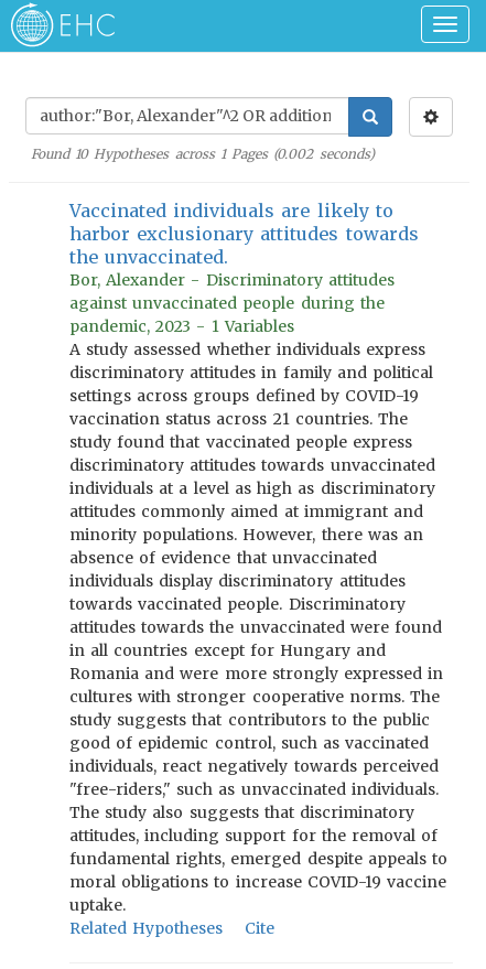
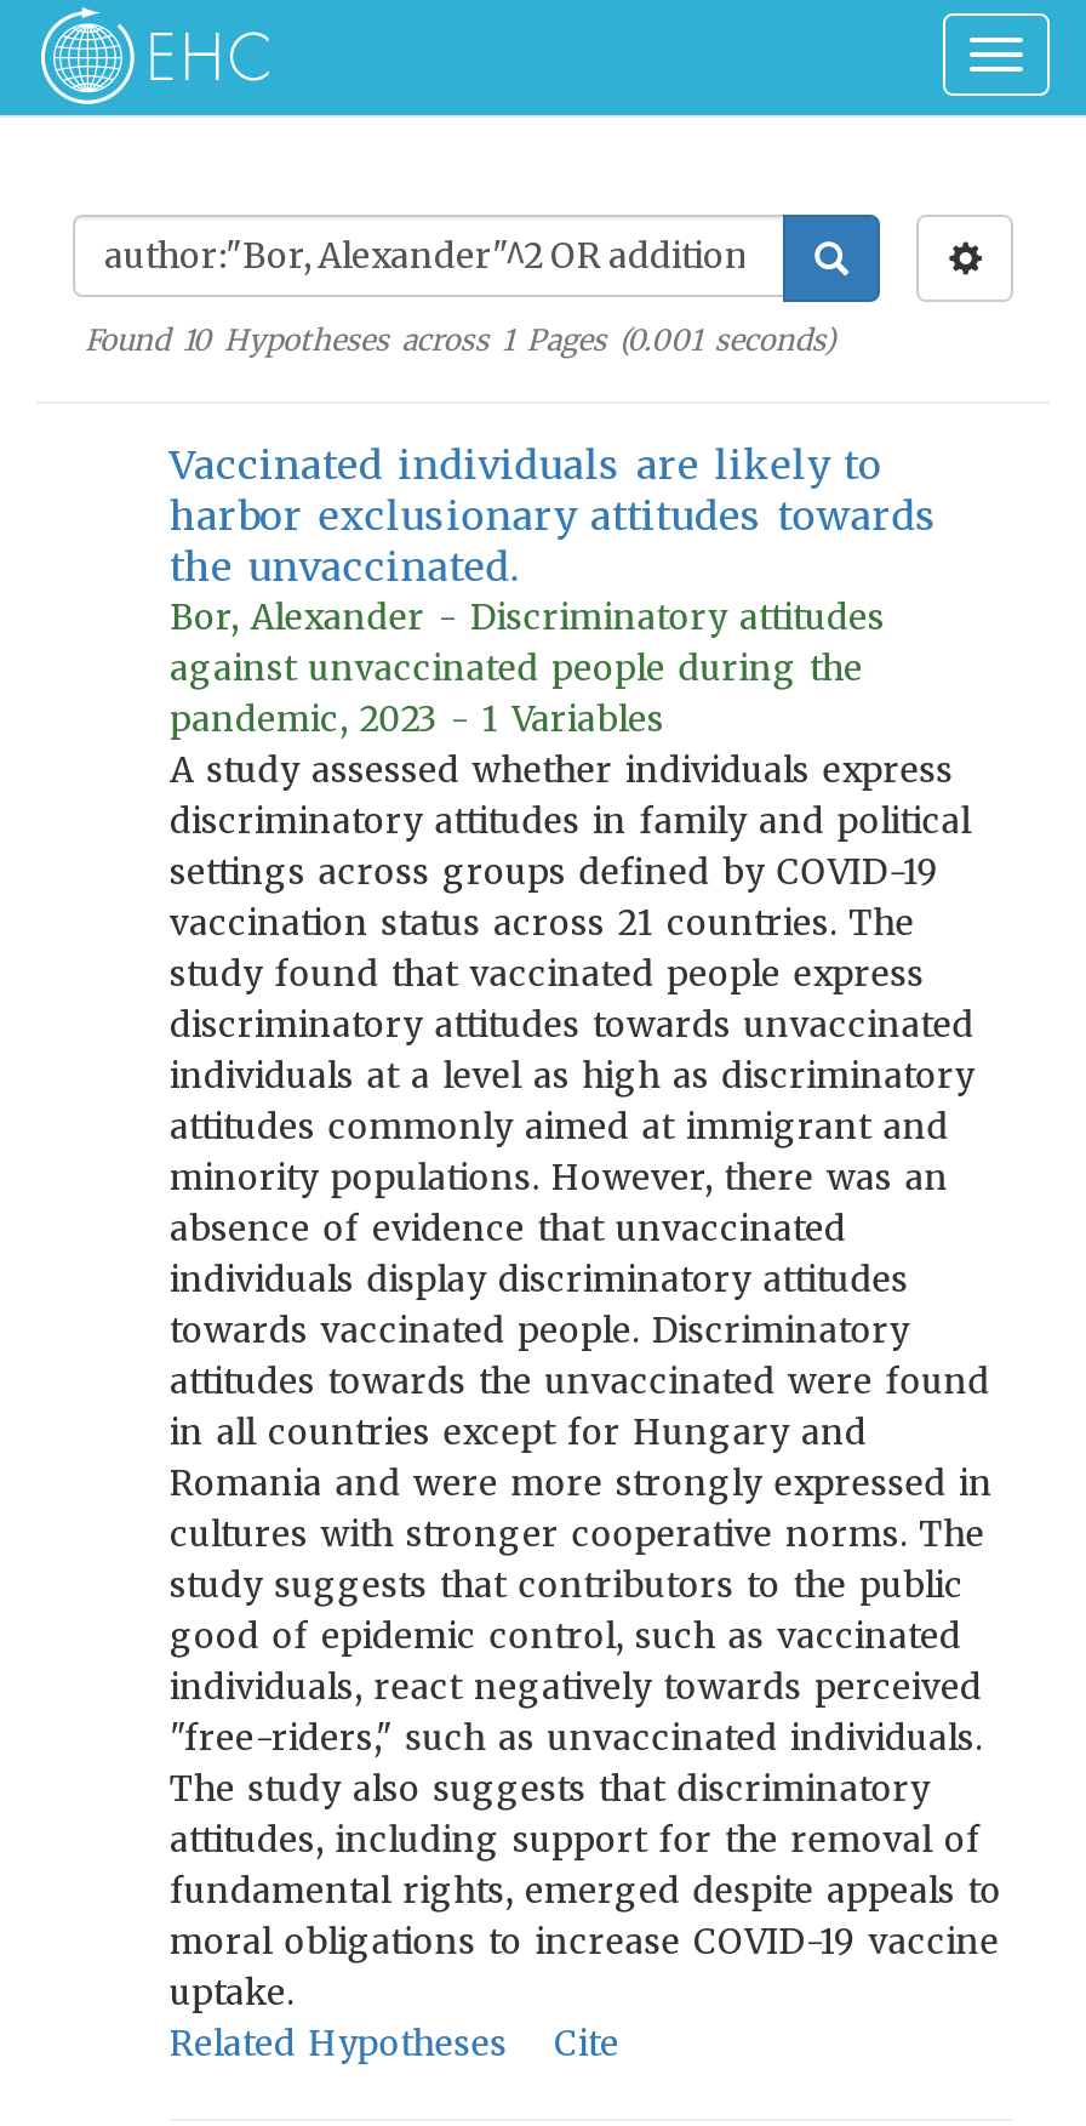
- Found 10 Hypotheses across 1 Pages (0.002 seconds)
+ Found 10 Hypotheses across 1 Pages (0.001 seconds)
